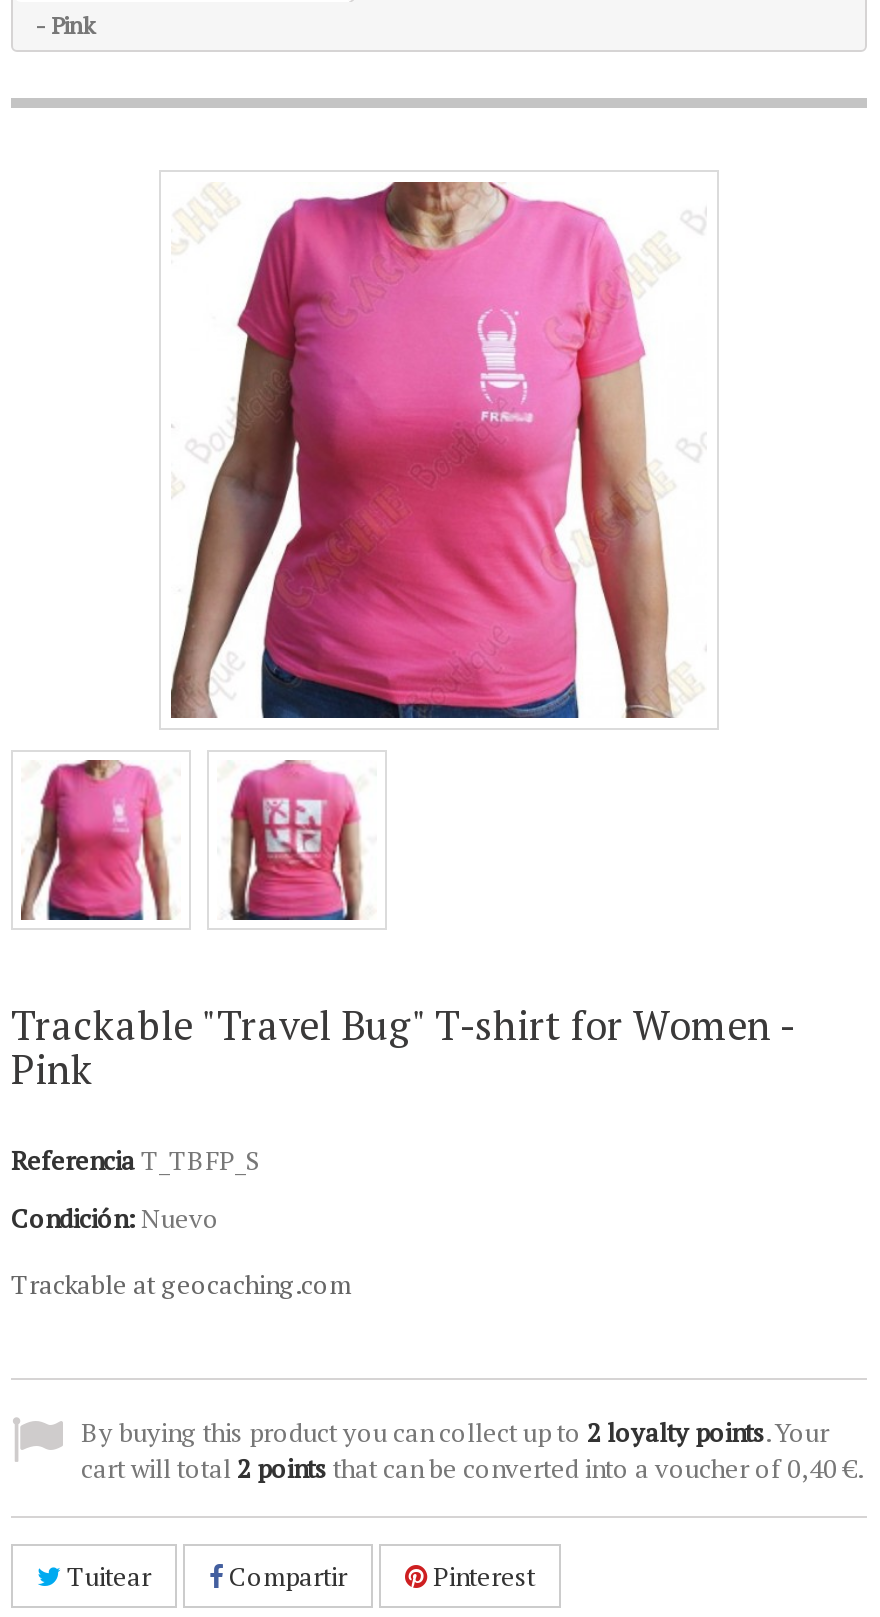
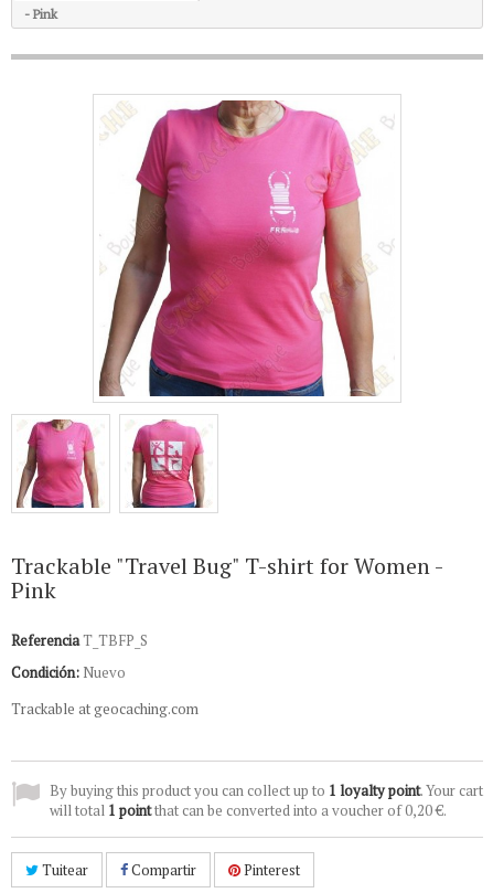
- By buying this product you can collect up to 2 loyalty points. Your
- cart will total 2 points that can be converted into a voucher of0,40 €.
+ By buying this product you can collect up to 1 loyalty point. Your cart
+ will total 1 point that can be converted into a voucher of0,20 €.
